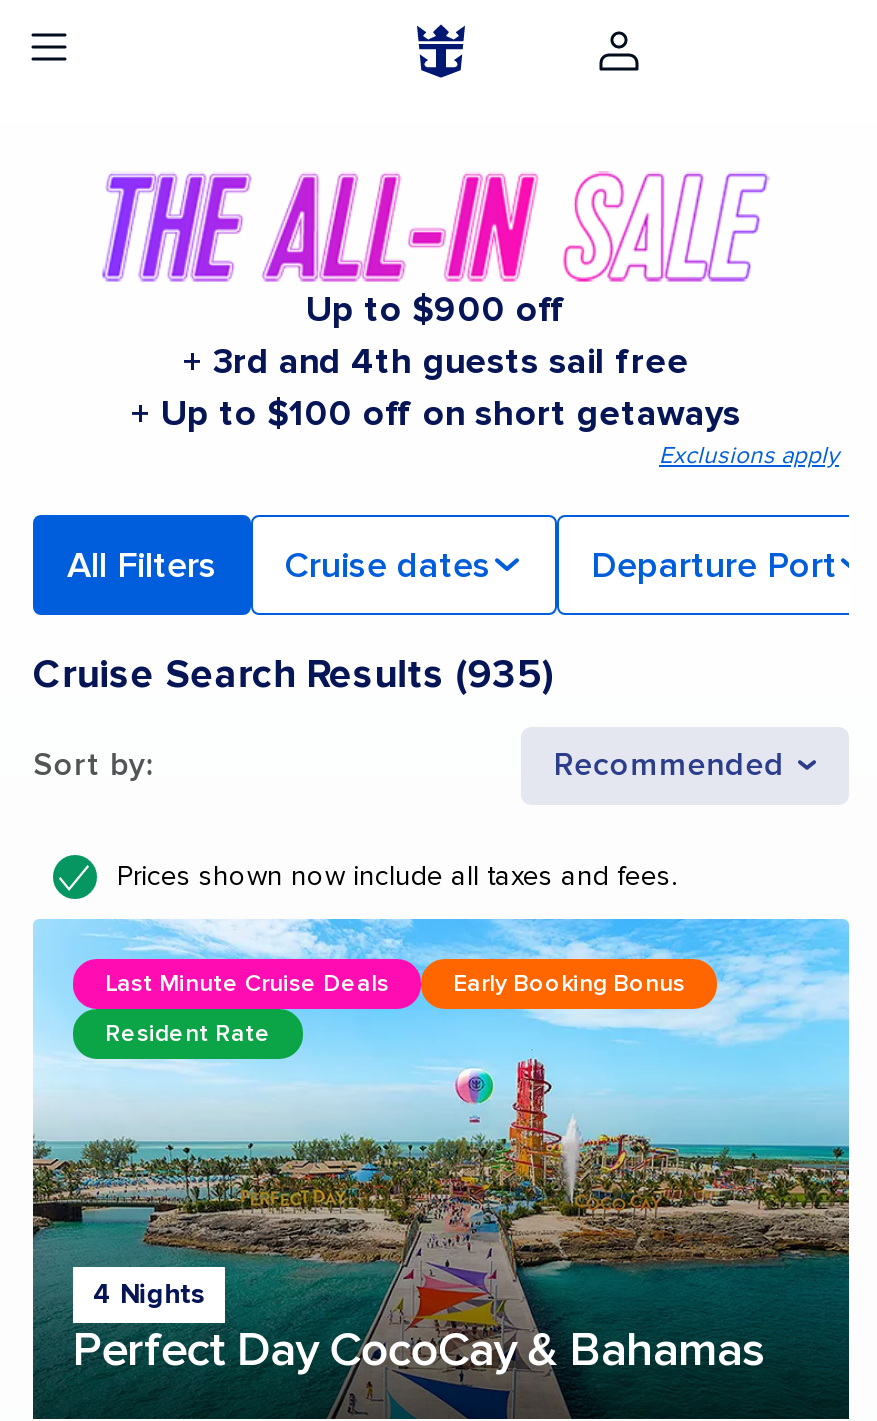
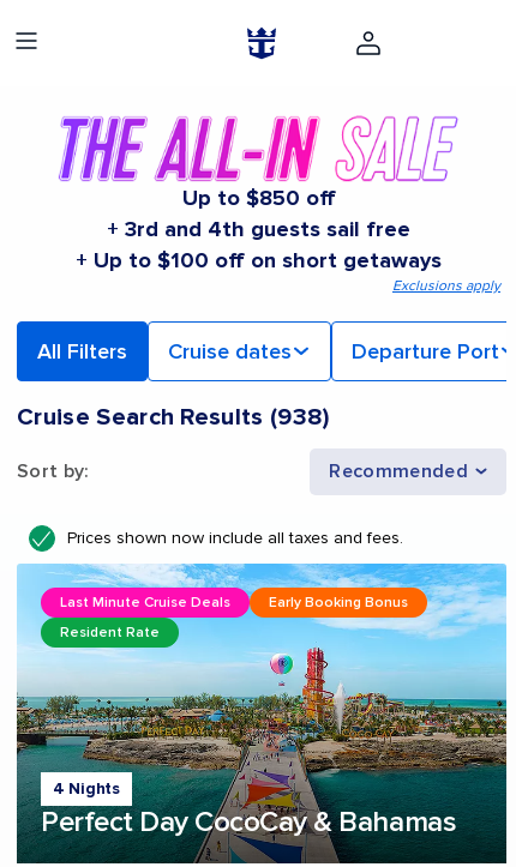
- Up to $900 off
+ Up to $850 off

- Cruise Search Results (935)
+ Cruise Search Results (938)
